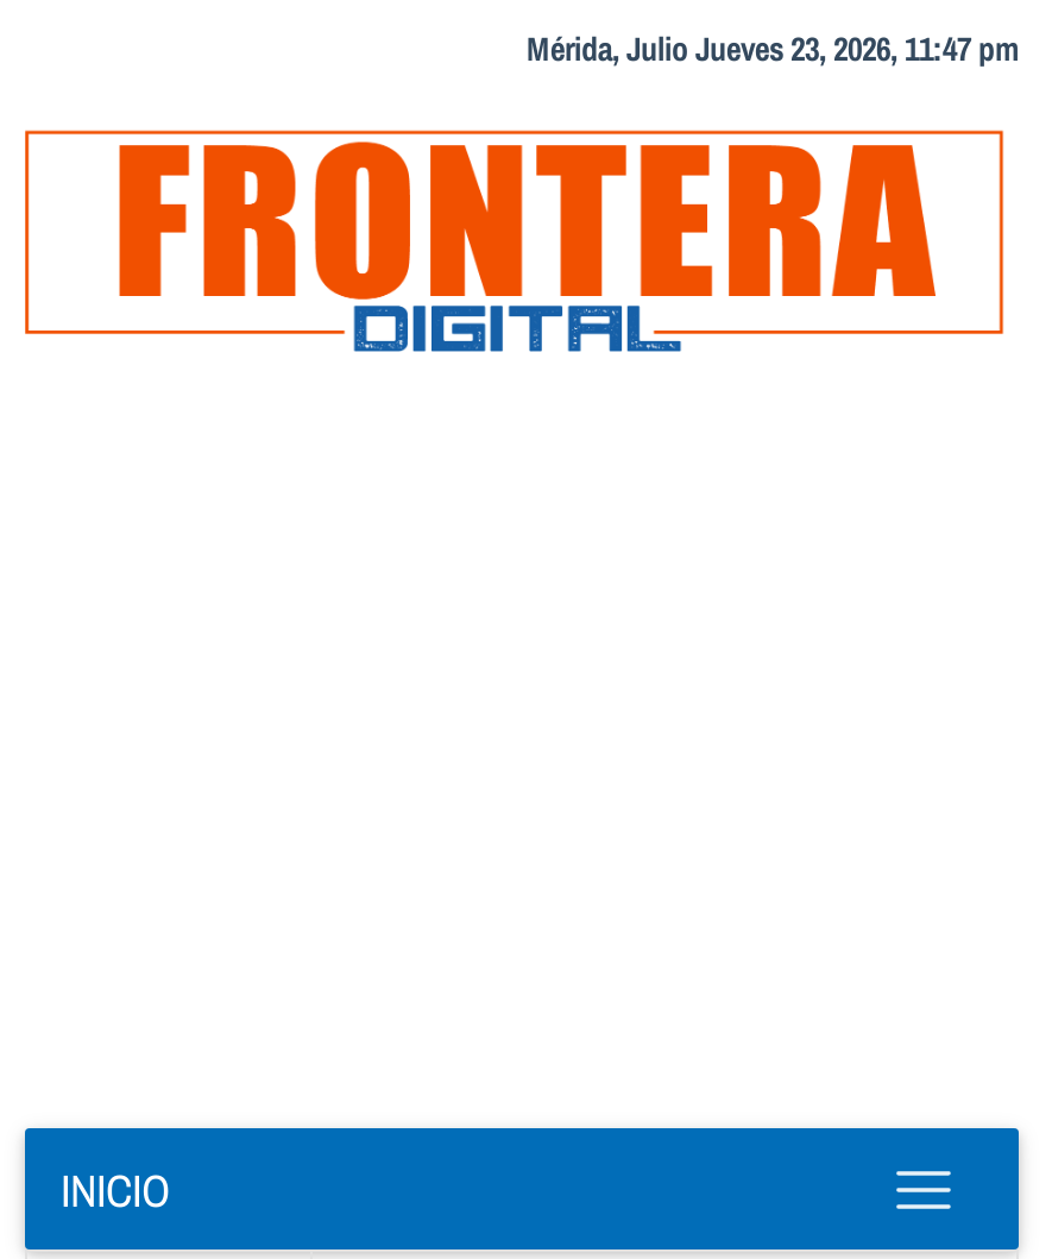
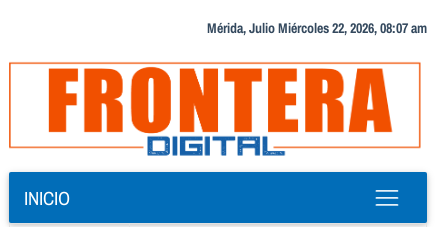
- Mérida, Julio Jueves 23, 2026, 11:47 pm
+ Mérida, Julio Miércoles 22, 2026, 08:07 am
